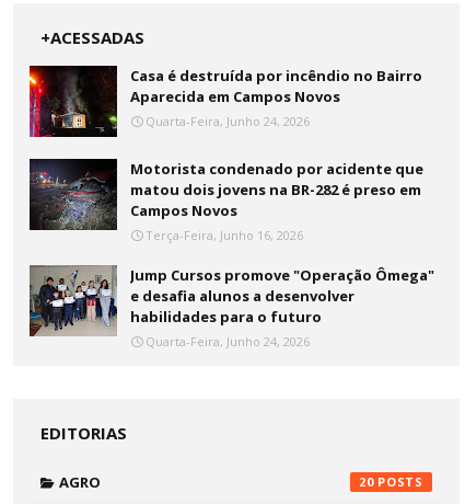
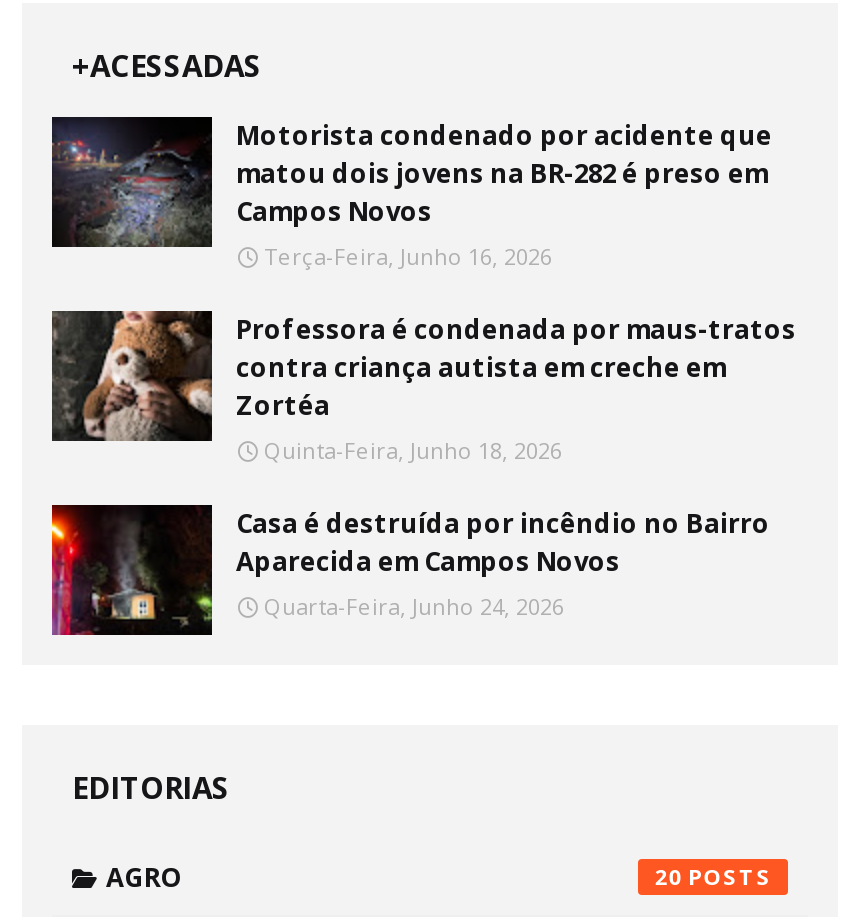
moved down: [image] | Casa é destruída por incêndio no Bairro | Aparecida em Campos Novos

- Quarta-Feira, Junho 24, 2026

moved up: [image] | Motorista condenado por acidente que | matou dois jovens na BR-282 é preso em | Campos Novos | Terça-Feira, Junho 16, 2026

- [image]
- Jump Cursos promove "Operação Ômega"
- e desafia alunos a desenvolver
- habilidades para o futuro
+ [image]
+ Professora é condenada por maus-tratos
+ contra criança autista em creche em
+ Zortéa
+ Quinta-Feira, Junho 18, 2026
